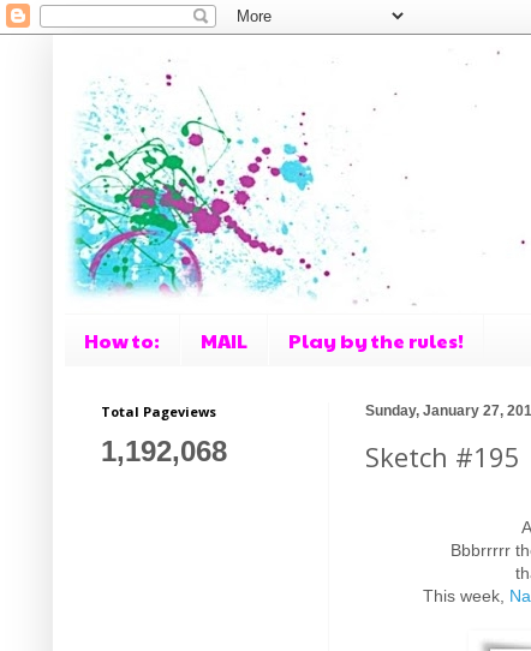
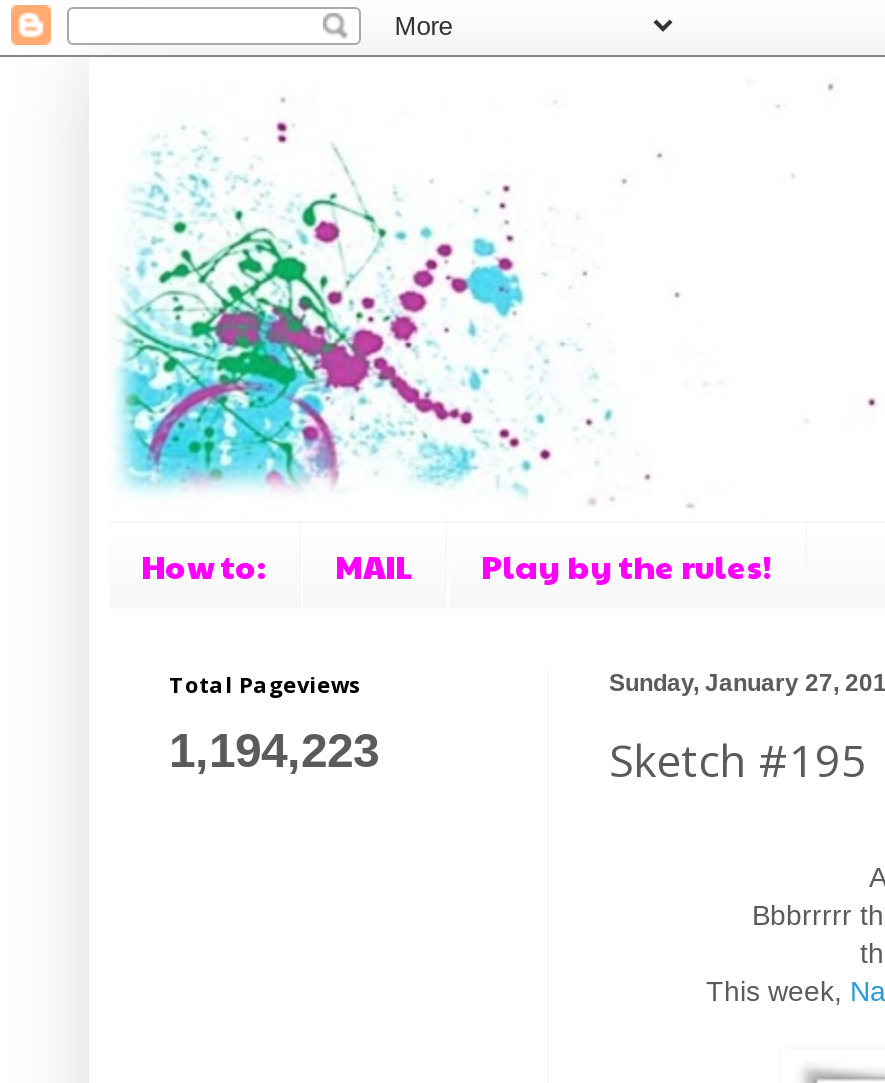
- 1,192,068
+ 1,194,223
